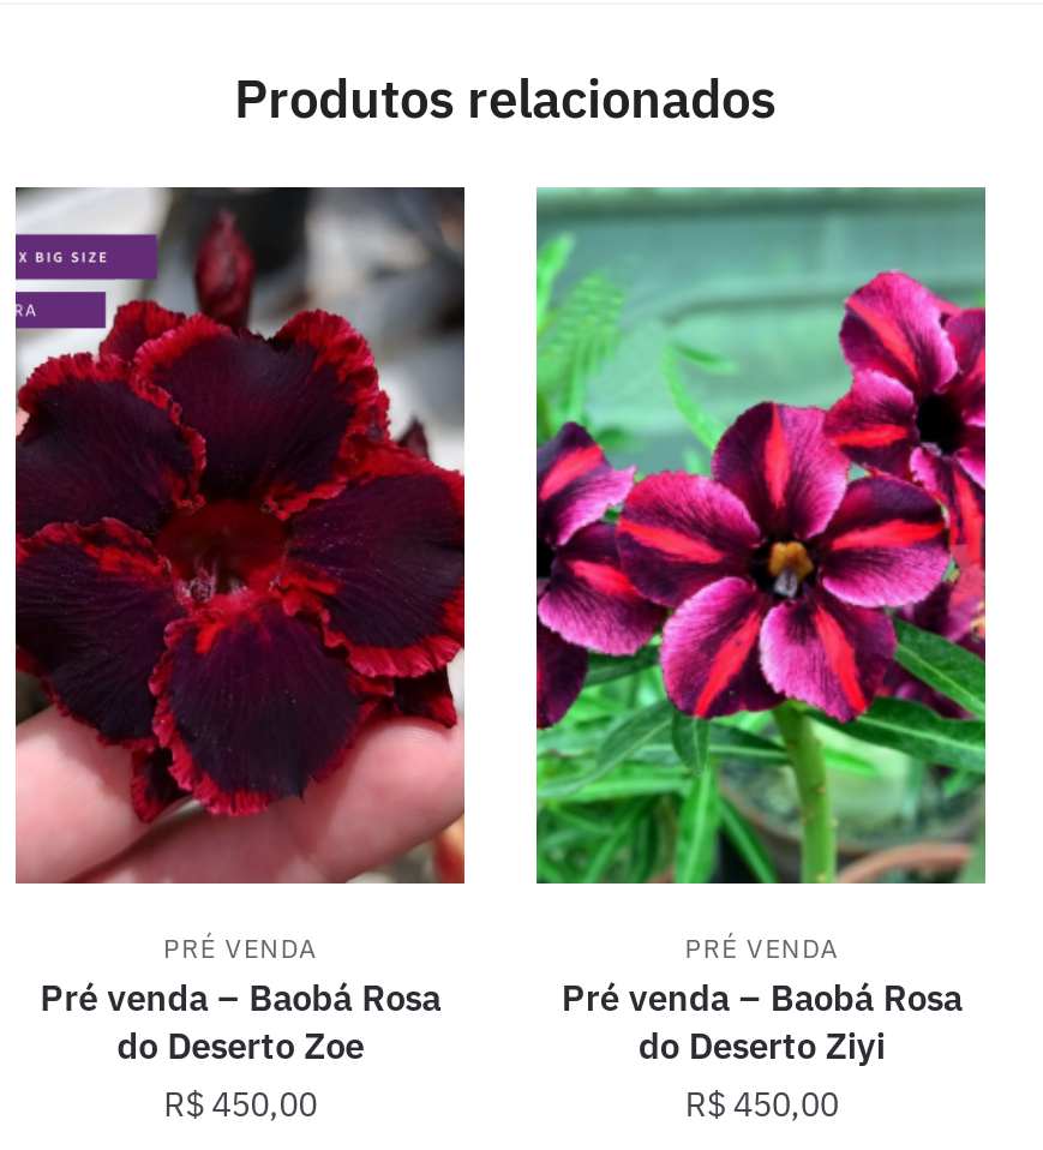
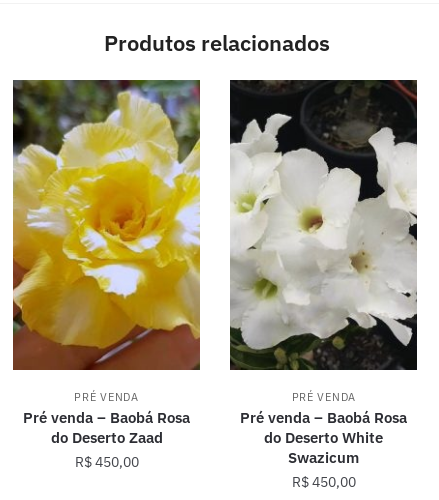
- [image]
+ [image]

- [image]
+ [image]

- do Deserto Zoe
+ do Deserto Zaad

- do Deserto Ziyi
+ do Deserto White
+ Swazicum
